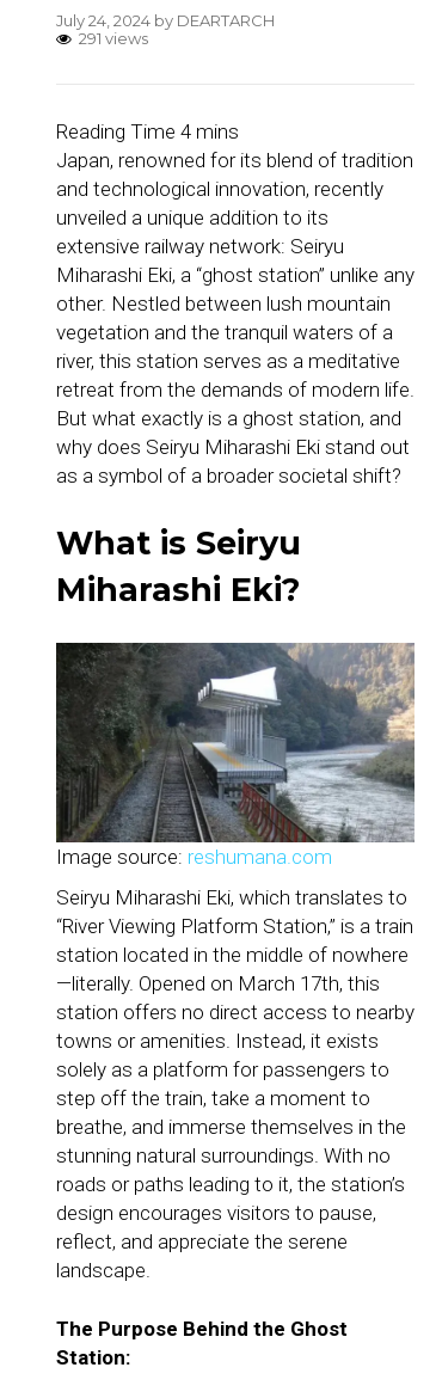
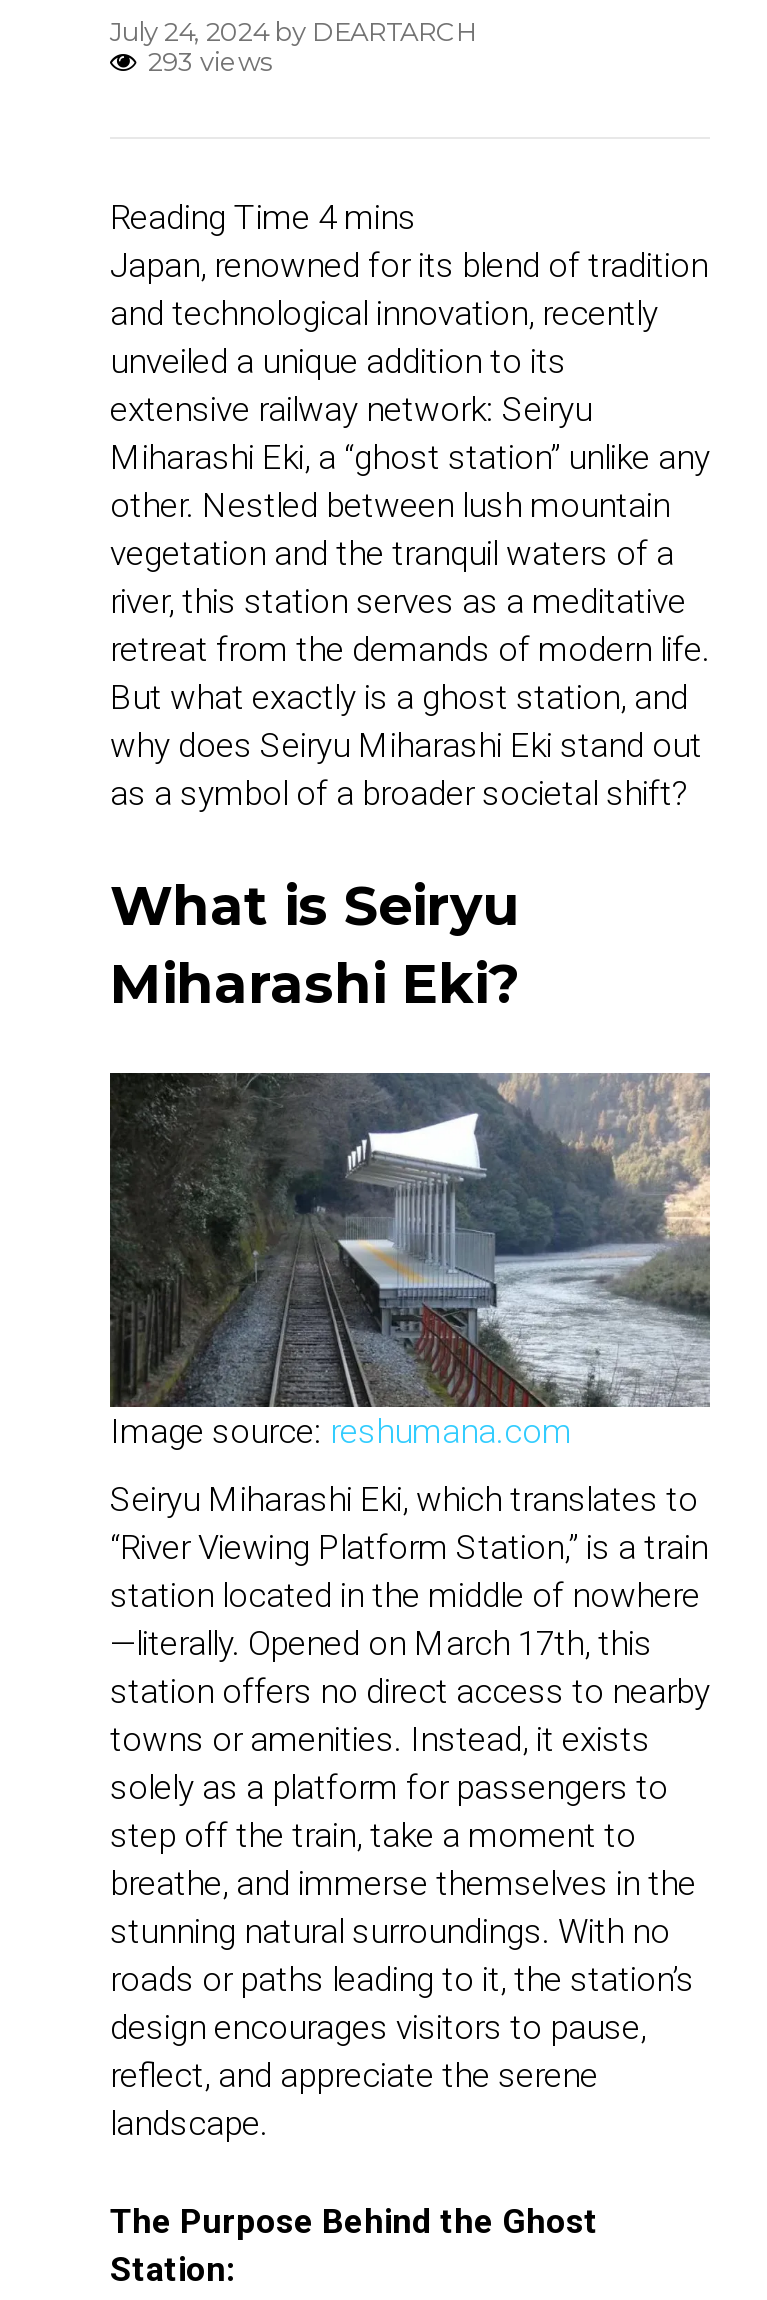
- 291 views
+ 293 views
